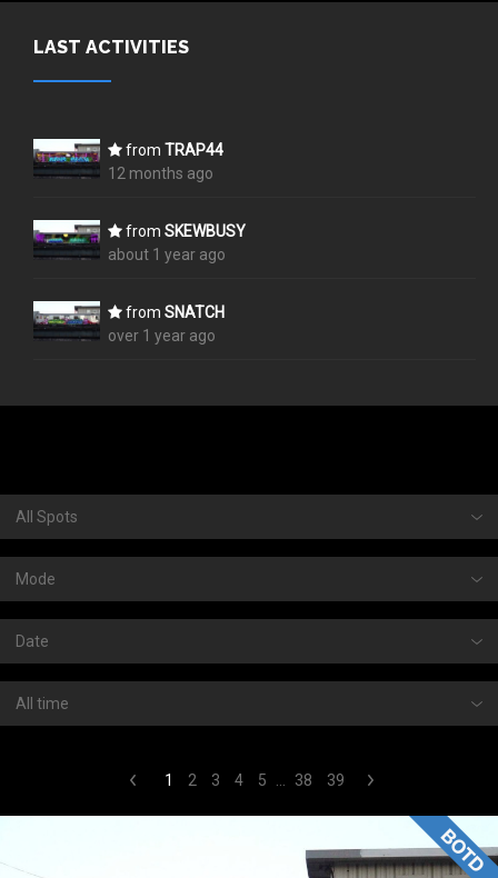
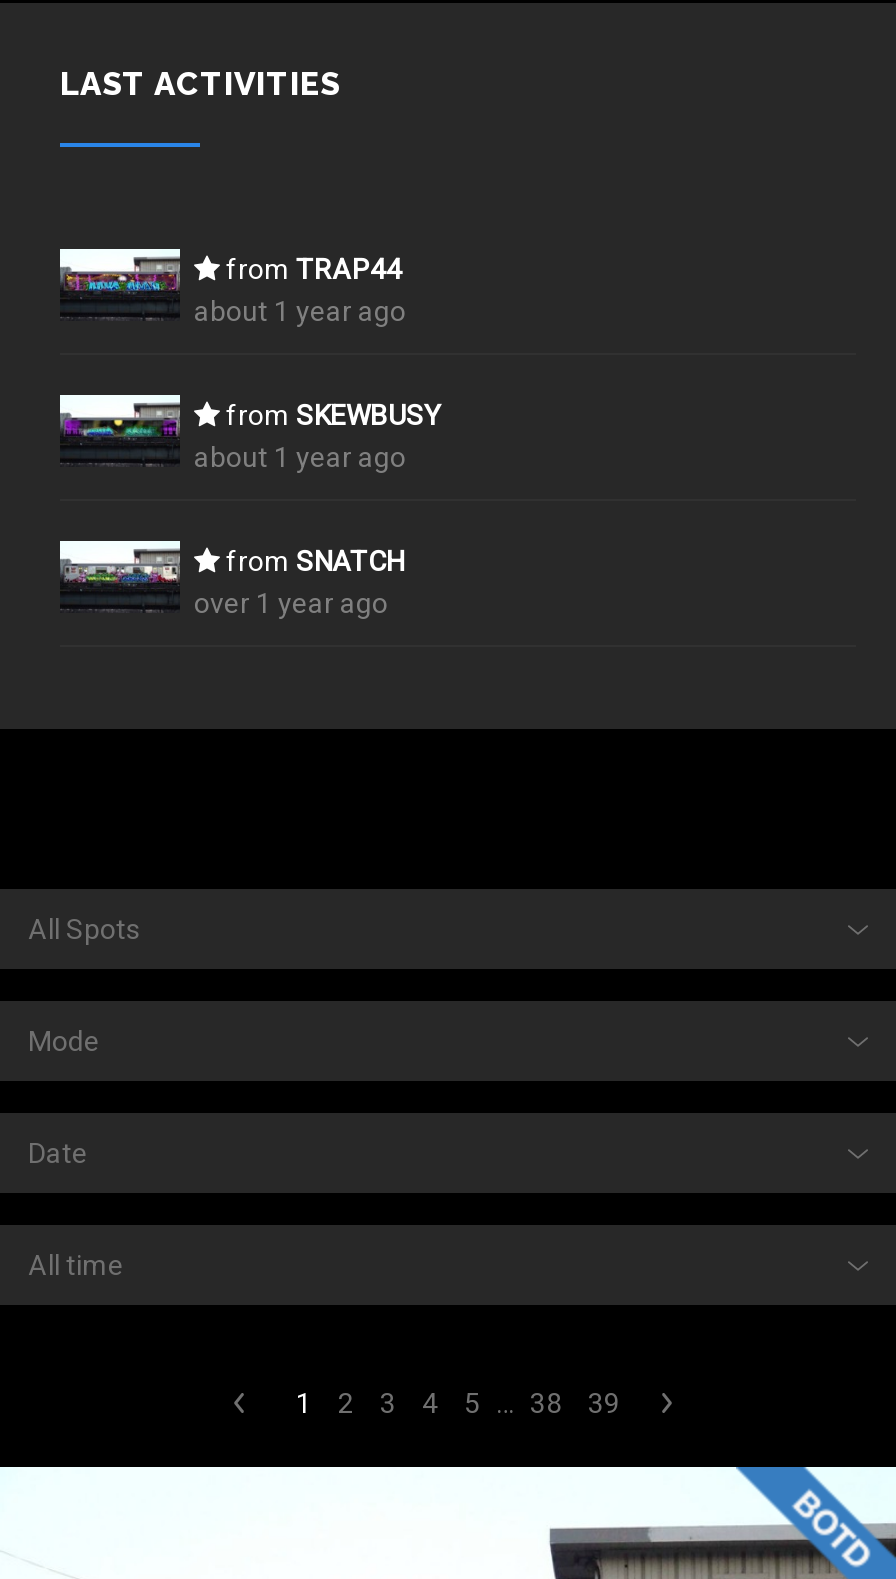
- 12 months ago
+ about 1 year ago
